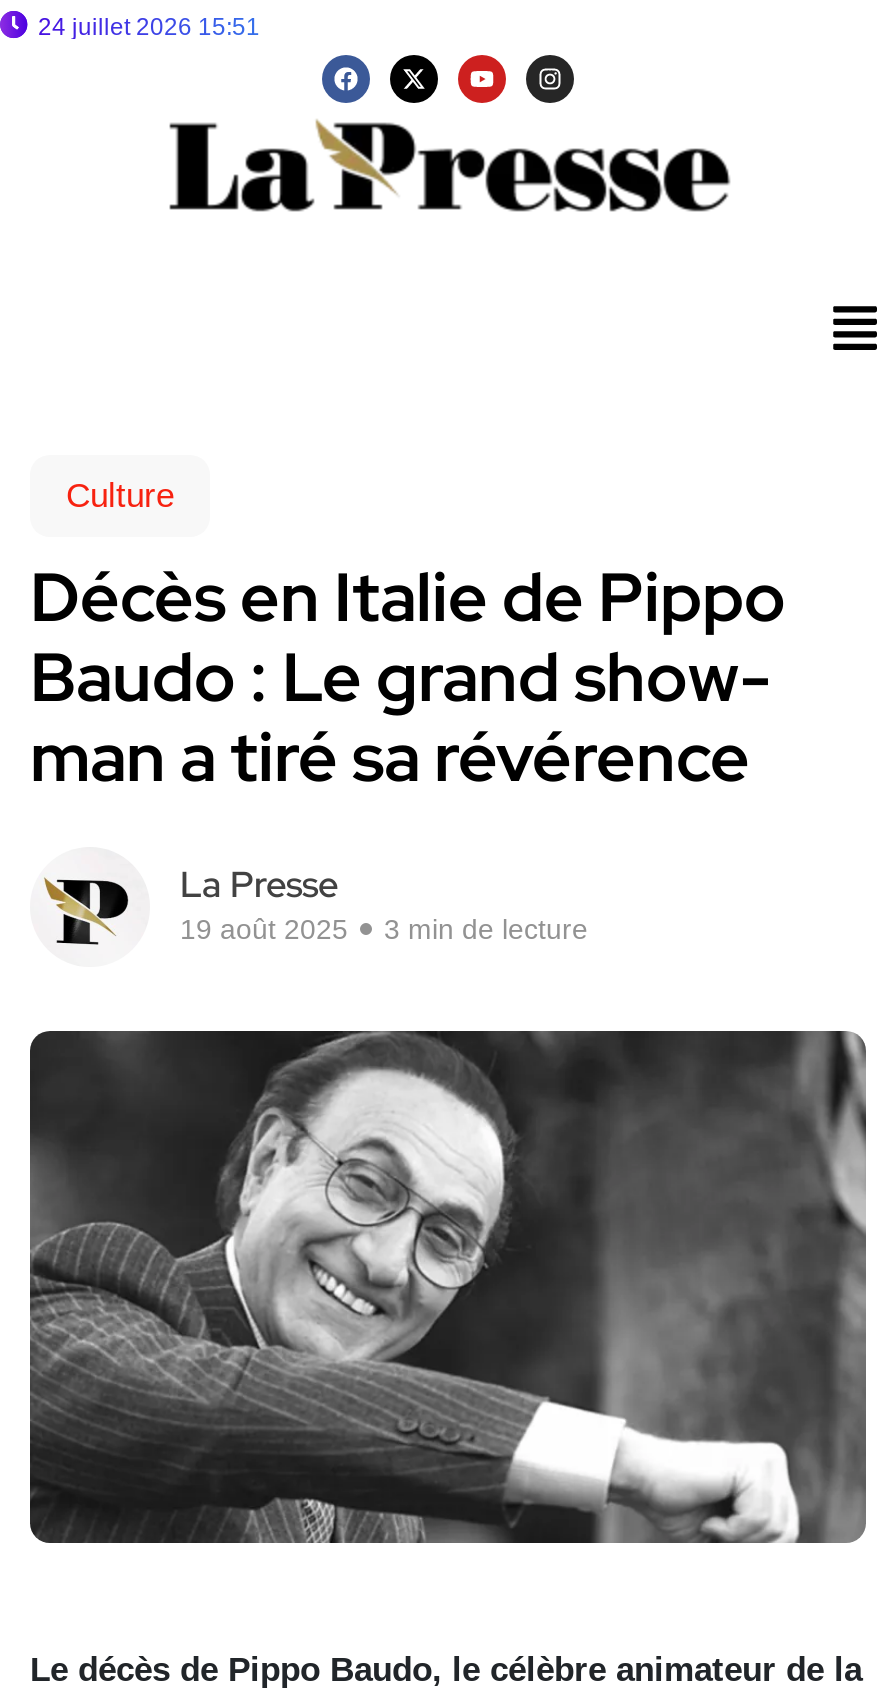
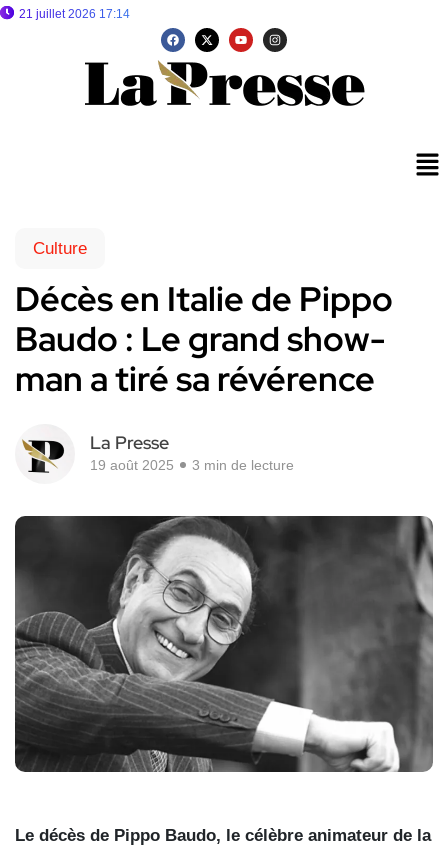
- 24 juillet 2026 15:51
+ 21 juillet 2026 17:14
